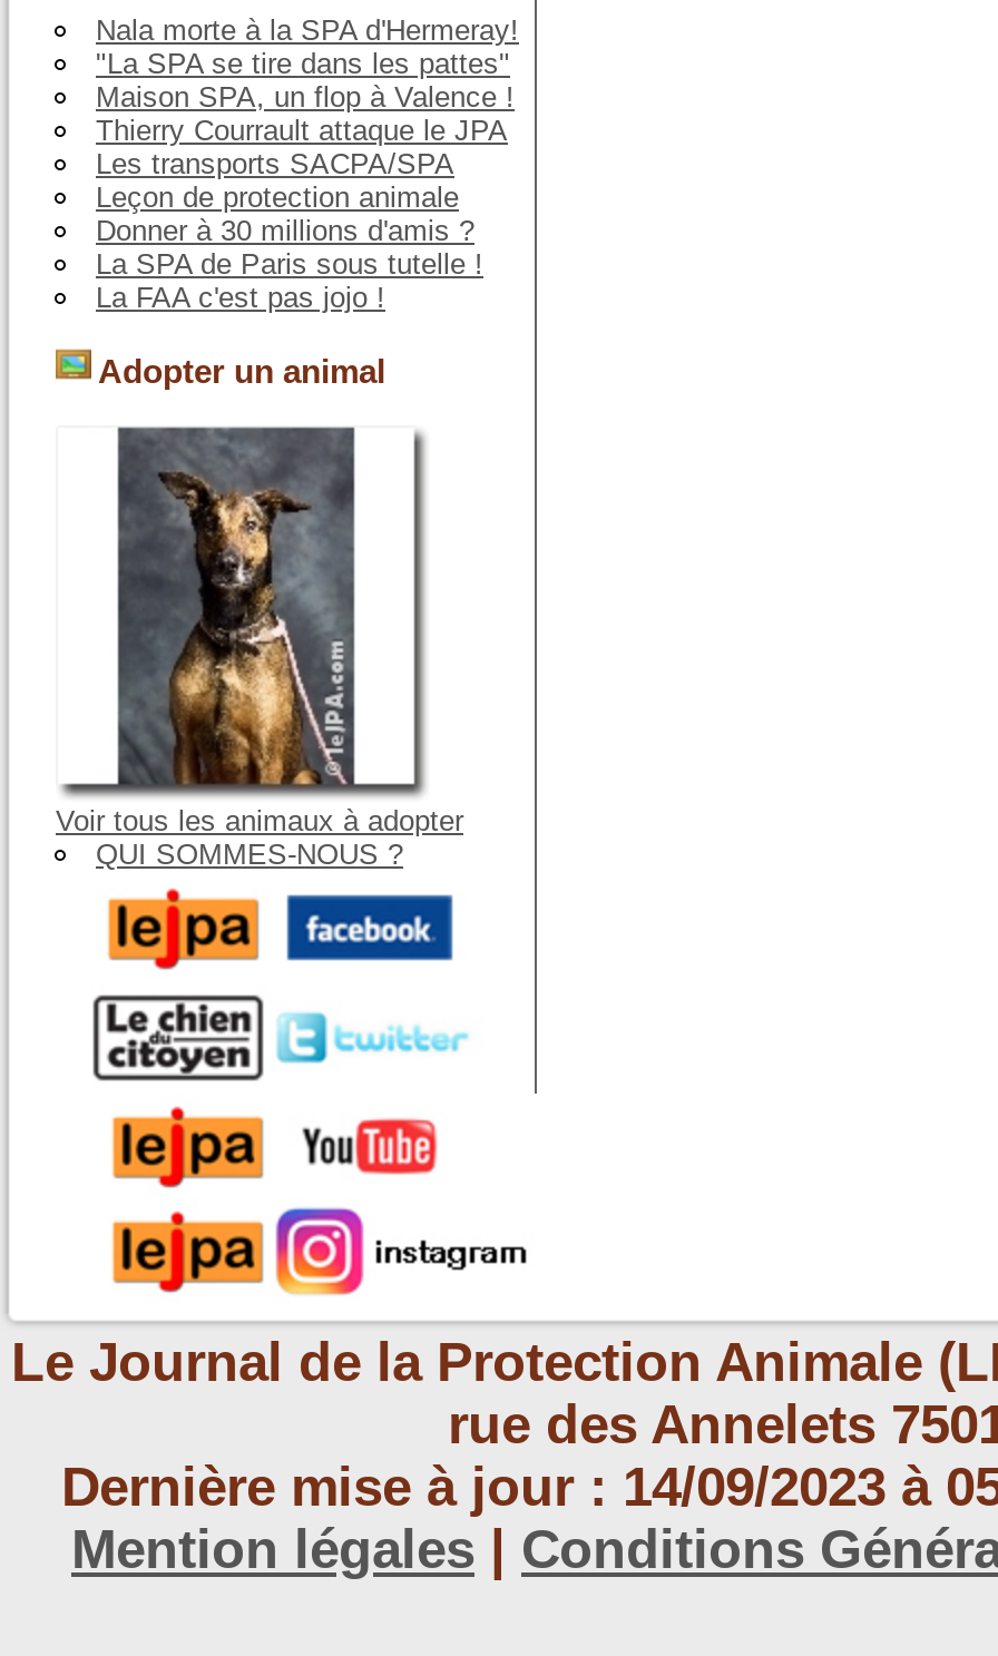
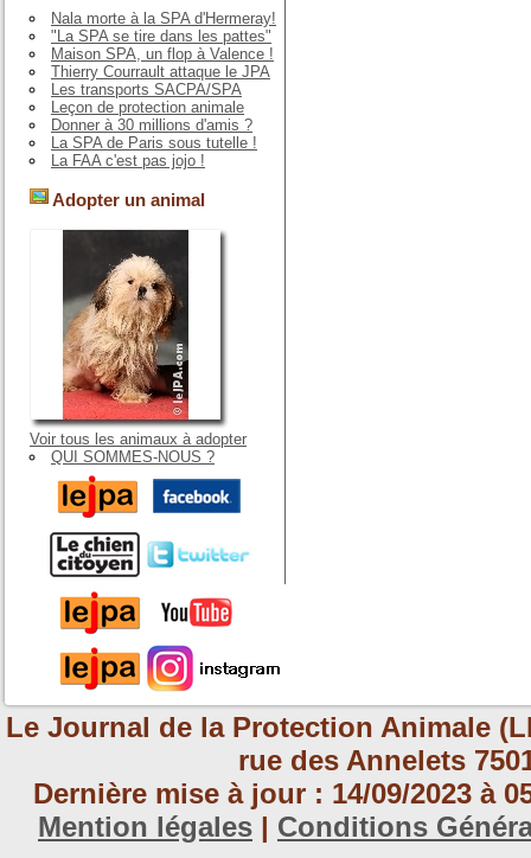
- [image]
+ [image]
